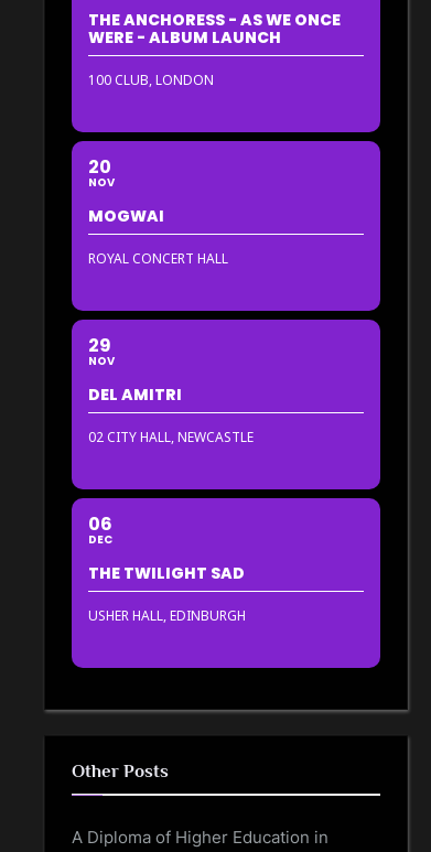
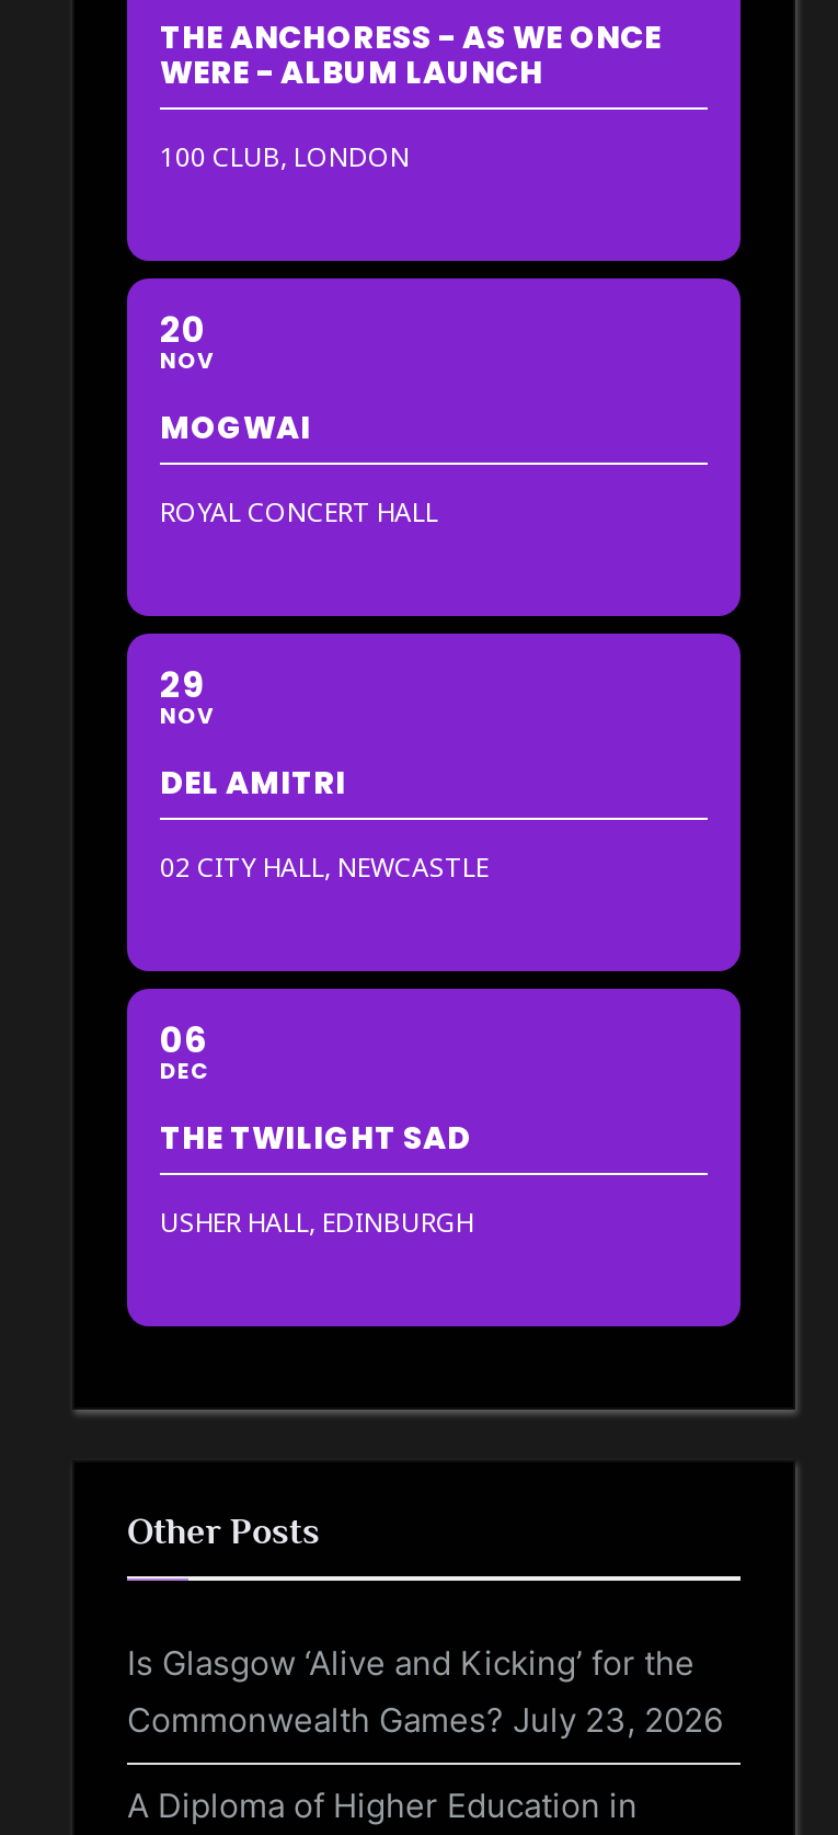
+ Is Glasgow ‘Alive and Kicking’ for the
+ Commonwealth Games? July 23, 2026
